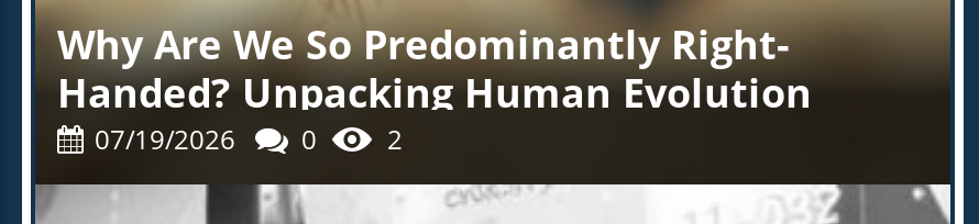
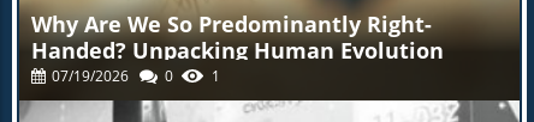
- 07/19/2026 0 2
+ 07/19/2026 0 1
